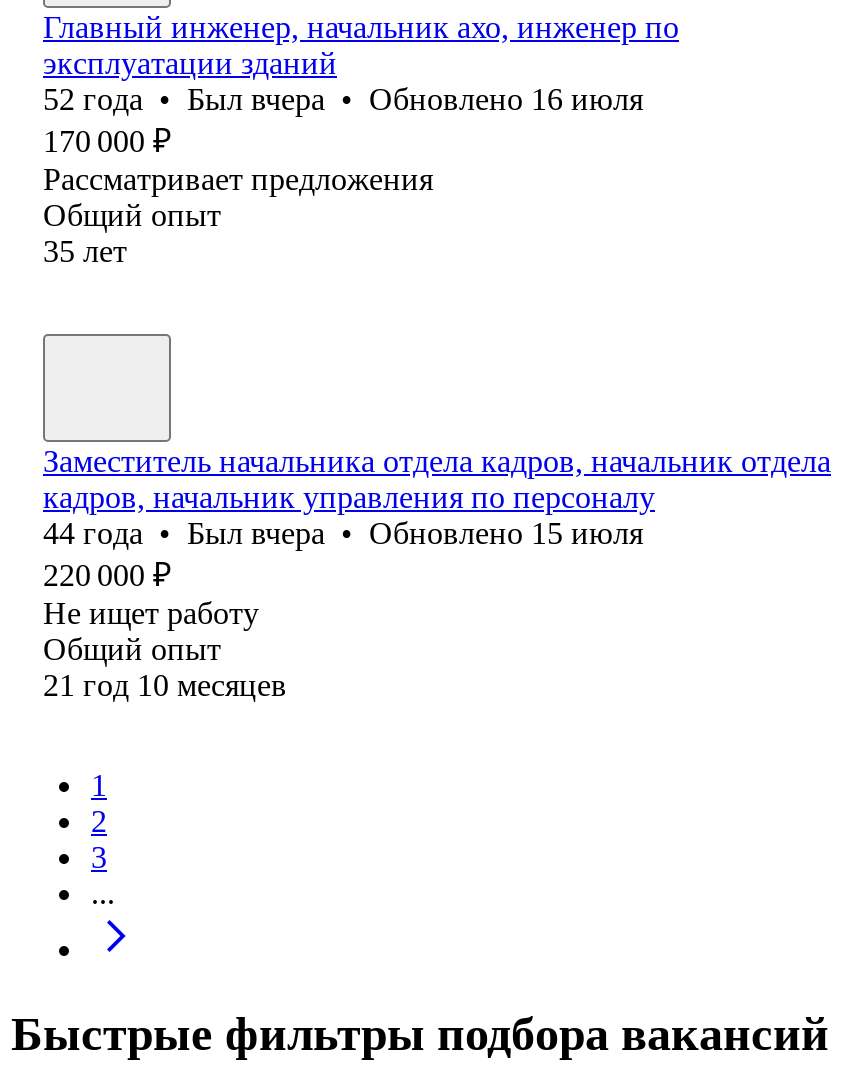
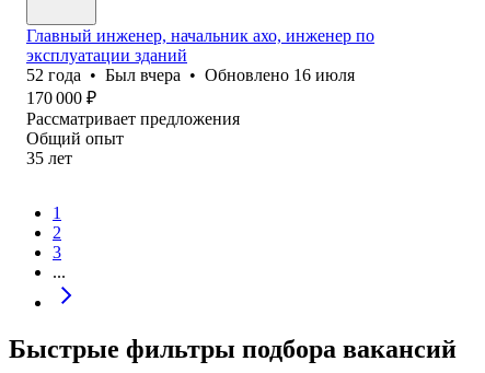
- Заместитель начальника отдела кадров, начальник отдела
- кадров, начальник управления по персоналу
- 44 года • Был вчера • Обновлено 15 июля
- 220 000 ₽
- Не ищет работу
- Общий опыт
- 21 год 10 месяцев
